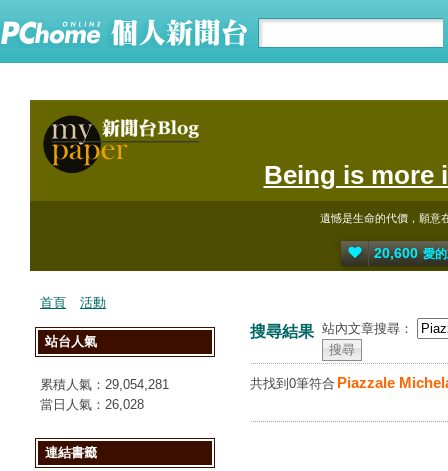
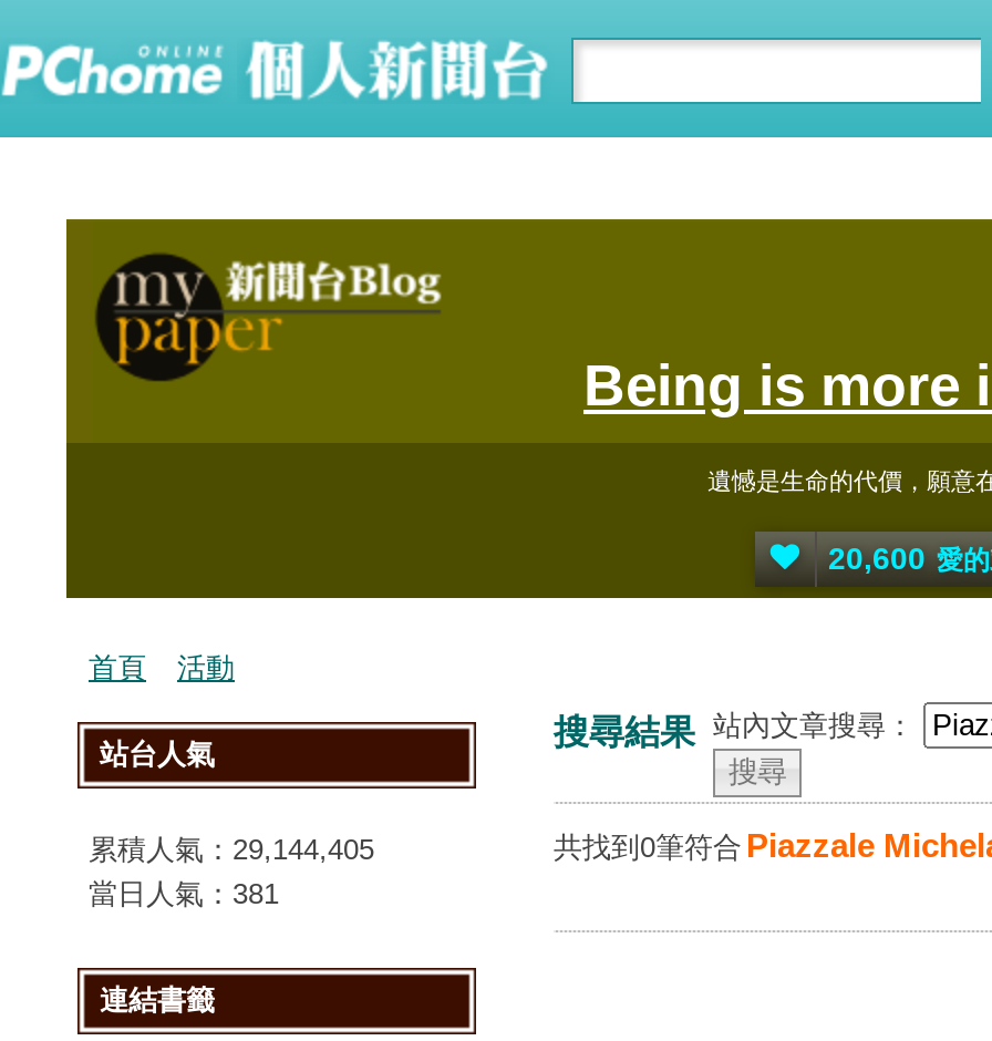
- 累積人氣：29,054,281
+ 累積人氣：29,144,405

- 當日人氣：26,028
+ 當日人氣：381
